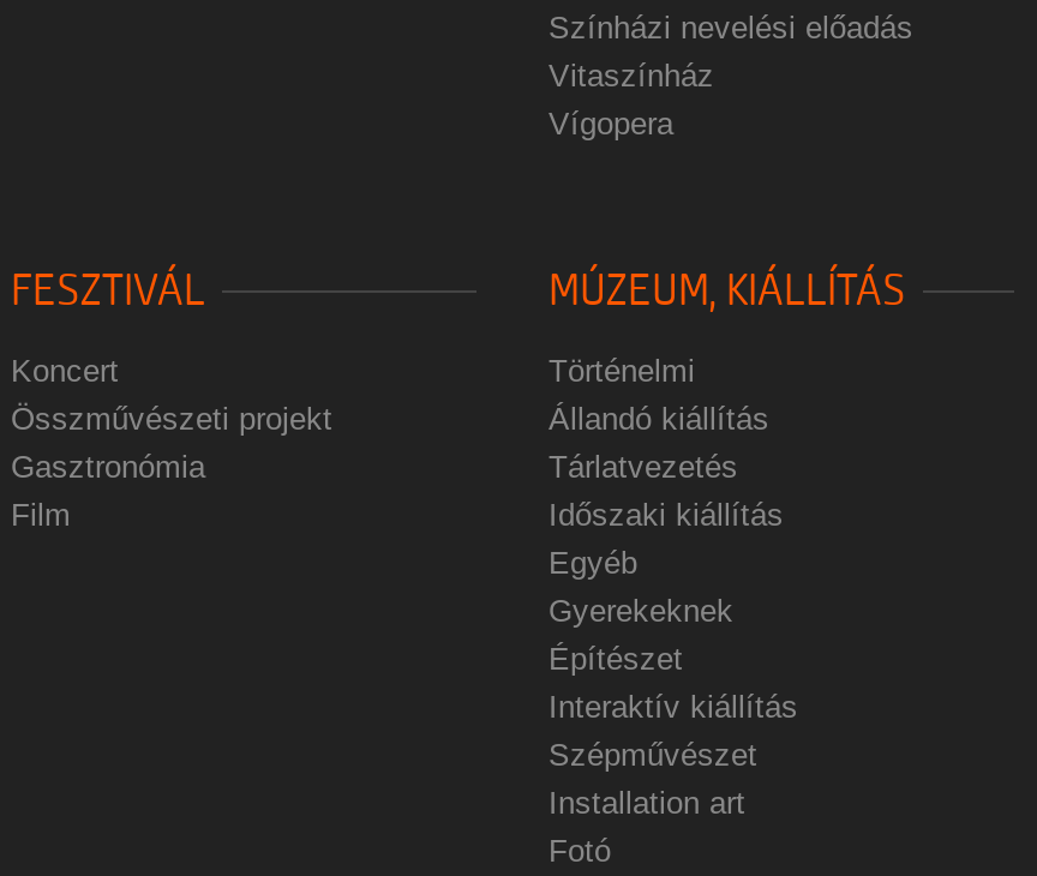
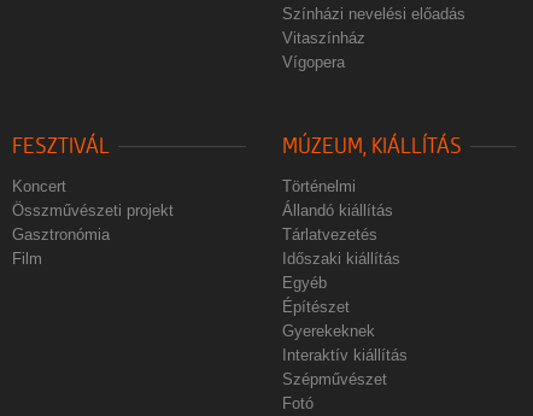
moved down: Gyerekeknek

- Installation art
